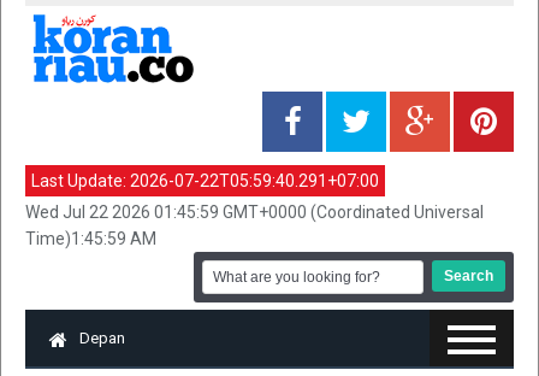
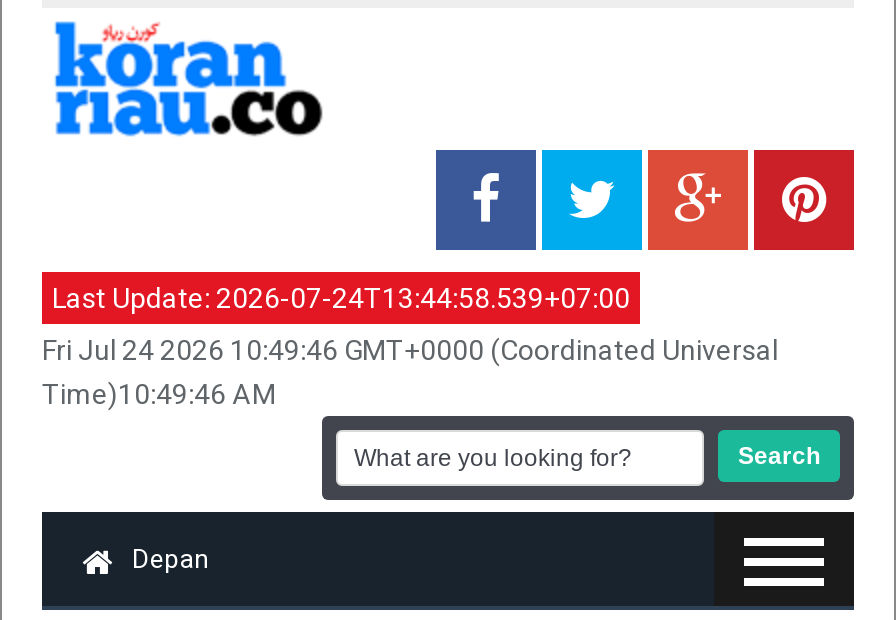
- Last Update: 2026-07-22T05:59:40.291+07:00
+ Last Update: 2026-07-24T13:44:58.539+07:00

- Wed Jul 22 2026 01:45:59 GMT+0000 (Coordinated Universal
+ Fri Jul 24 2026 10:49:46 GMT+0000 (Coordinated Universal

- Time)1:45:59 AM
+ Time)10:49:46 AM
